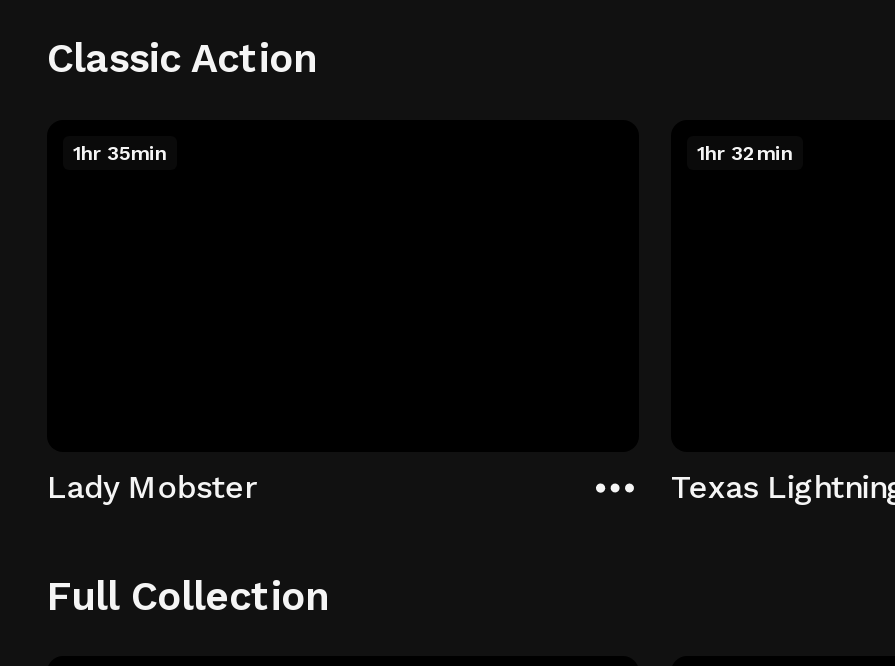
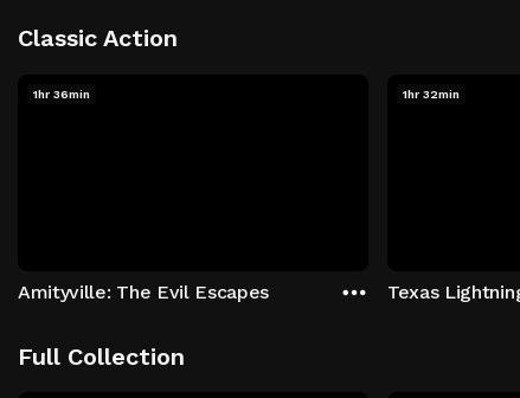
- 1hr 35min
+ 1hr 36min

- Lady Mobster
+ Amityville: The Evil Escapes
